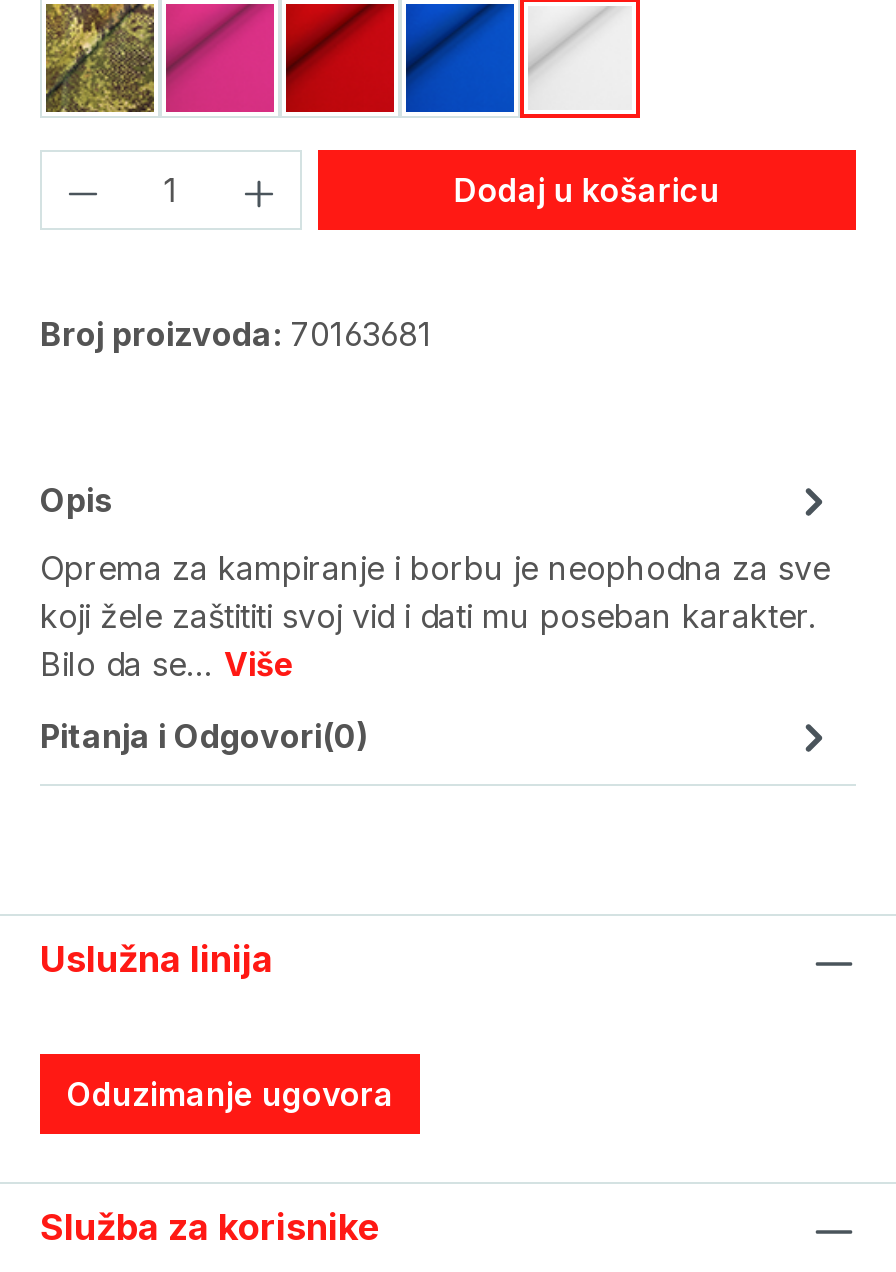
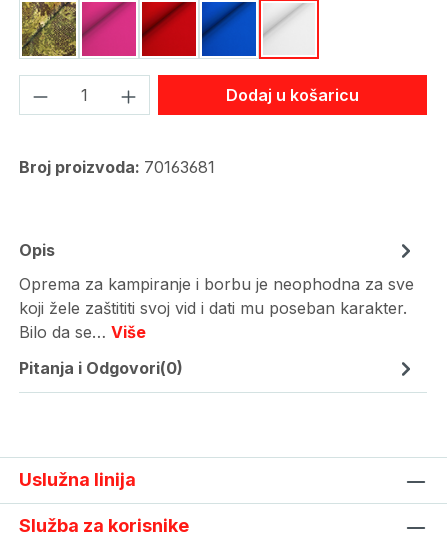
- Oduzimanje ugovora
